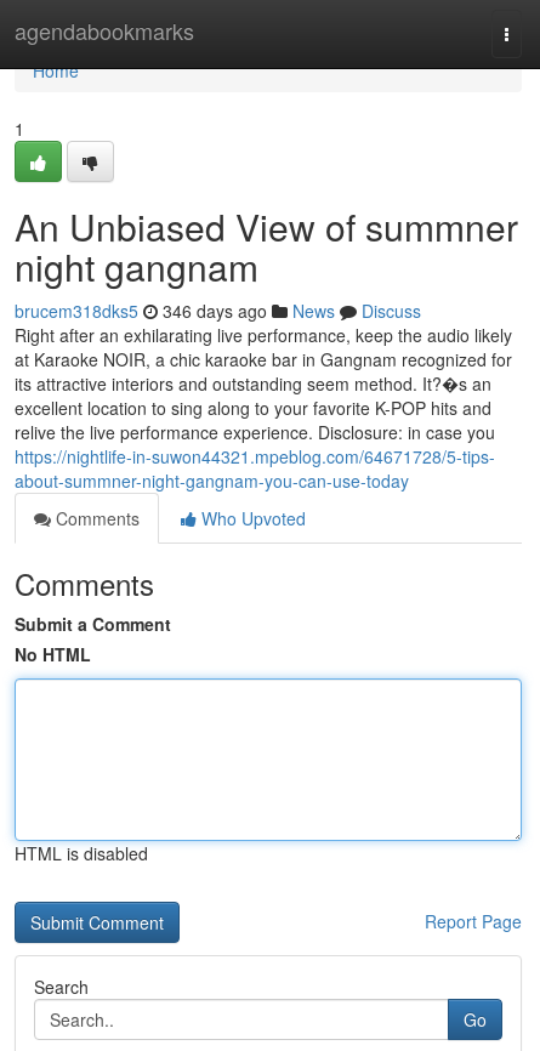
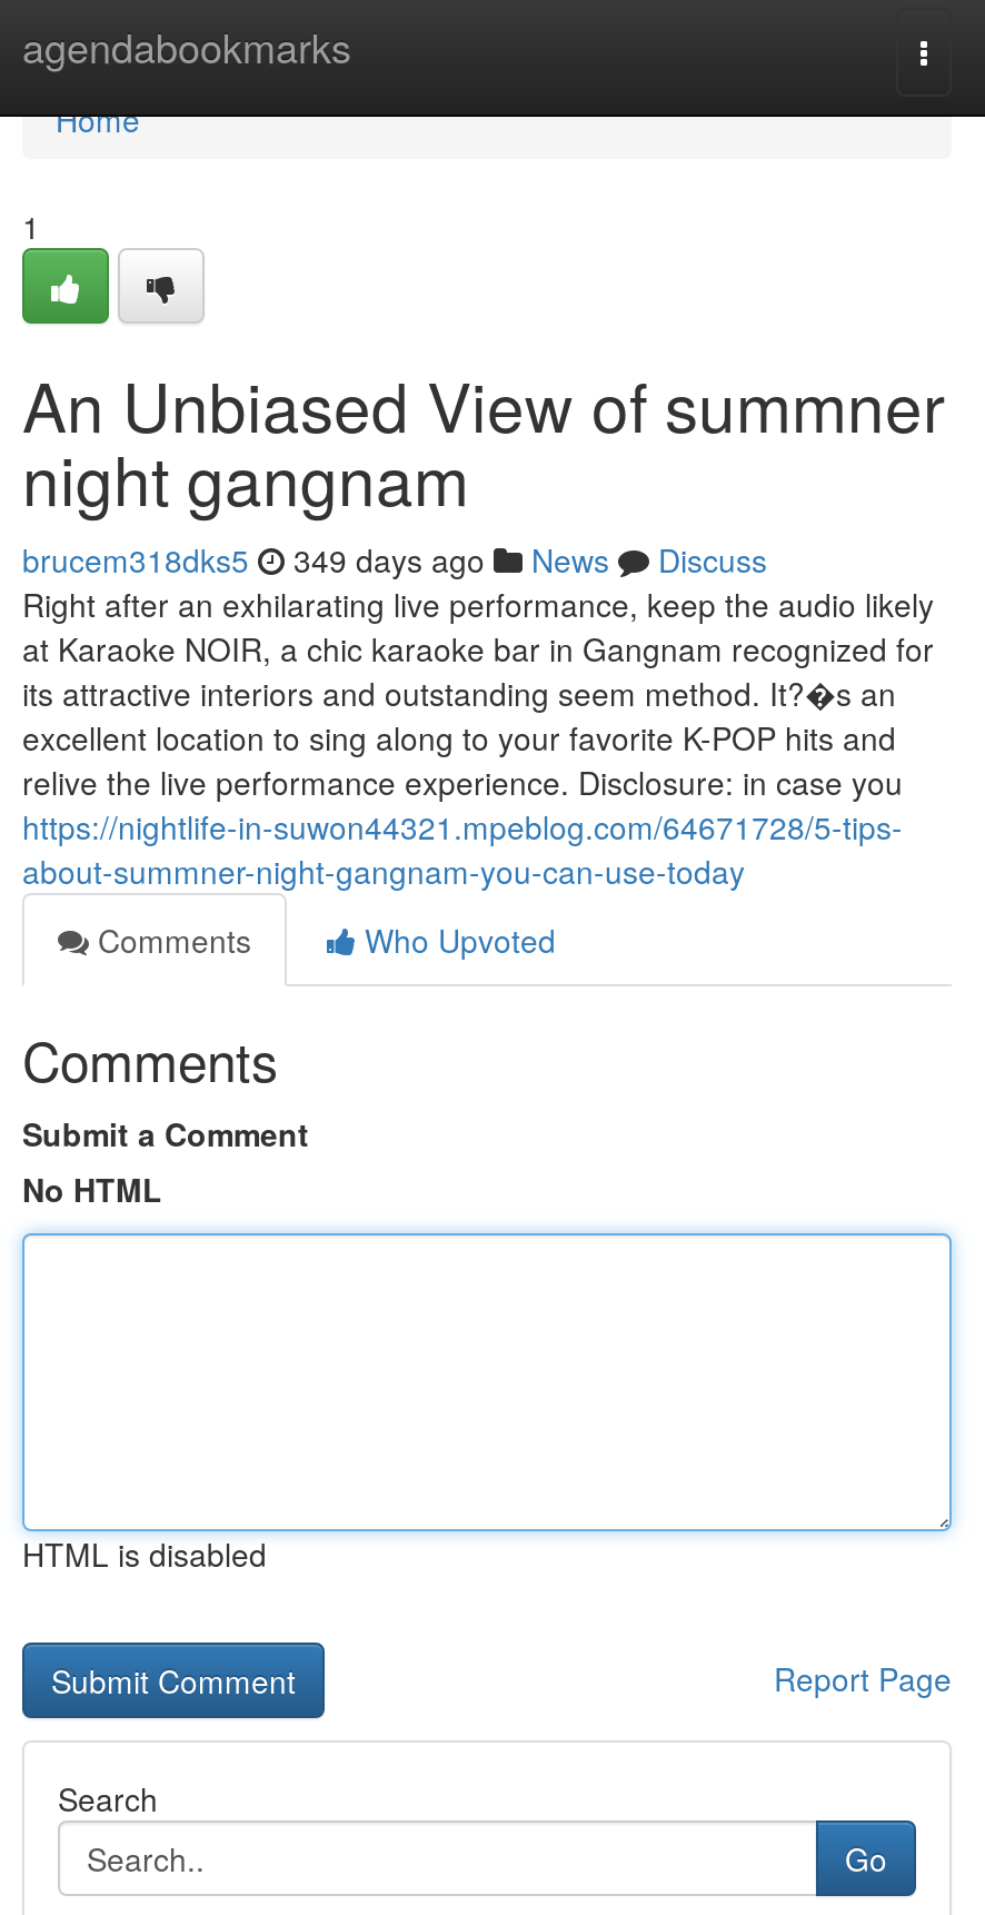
- brucem318dks5 346 days ago News Discuss
+ brucem318dks5 349 days ago News Discuss
